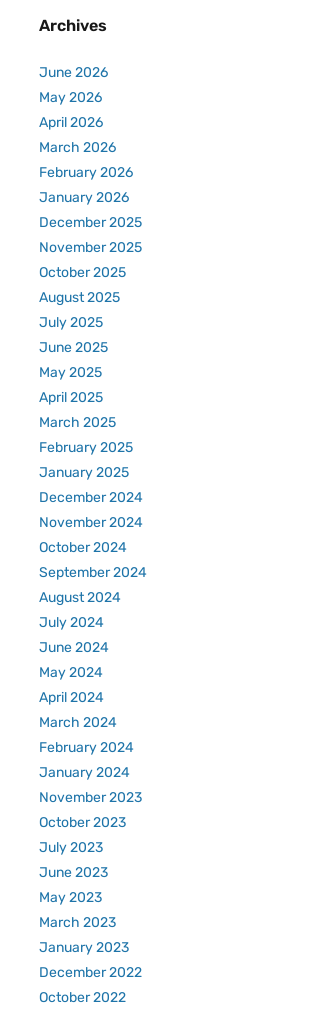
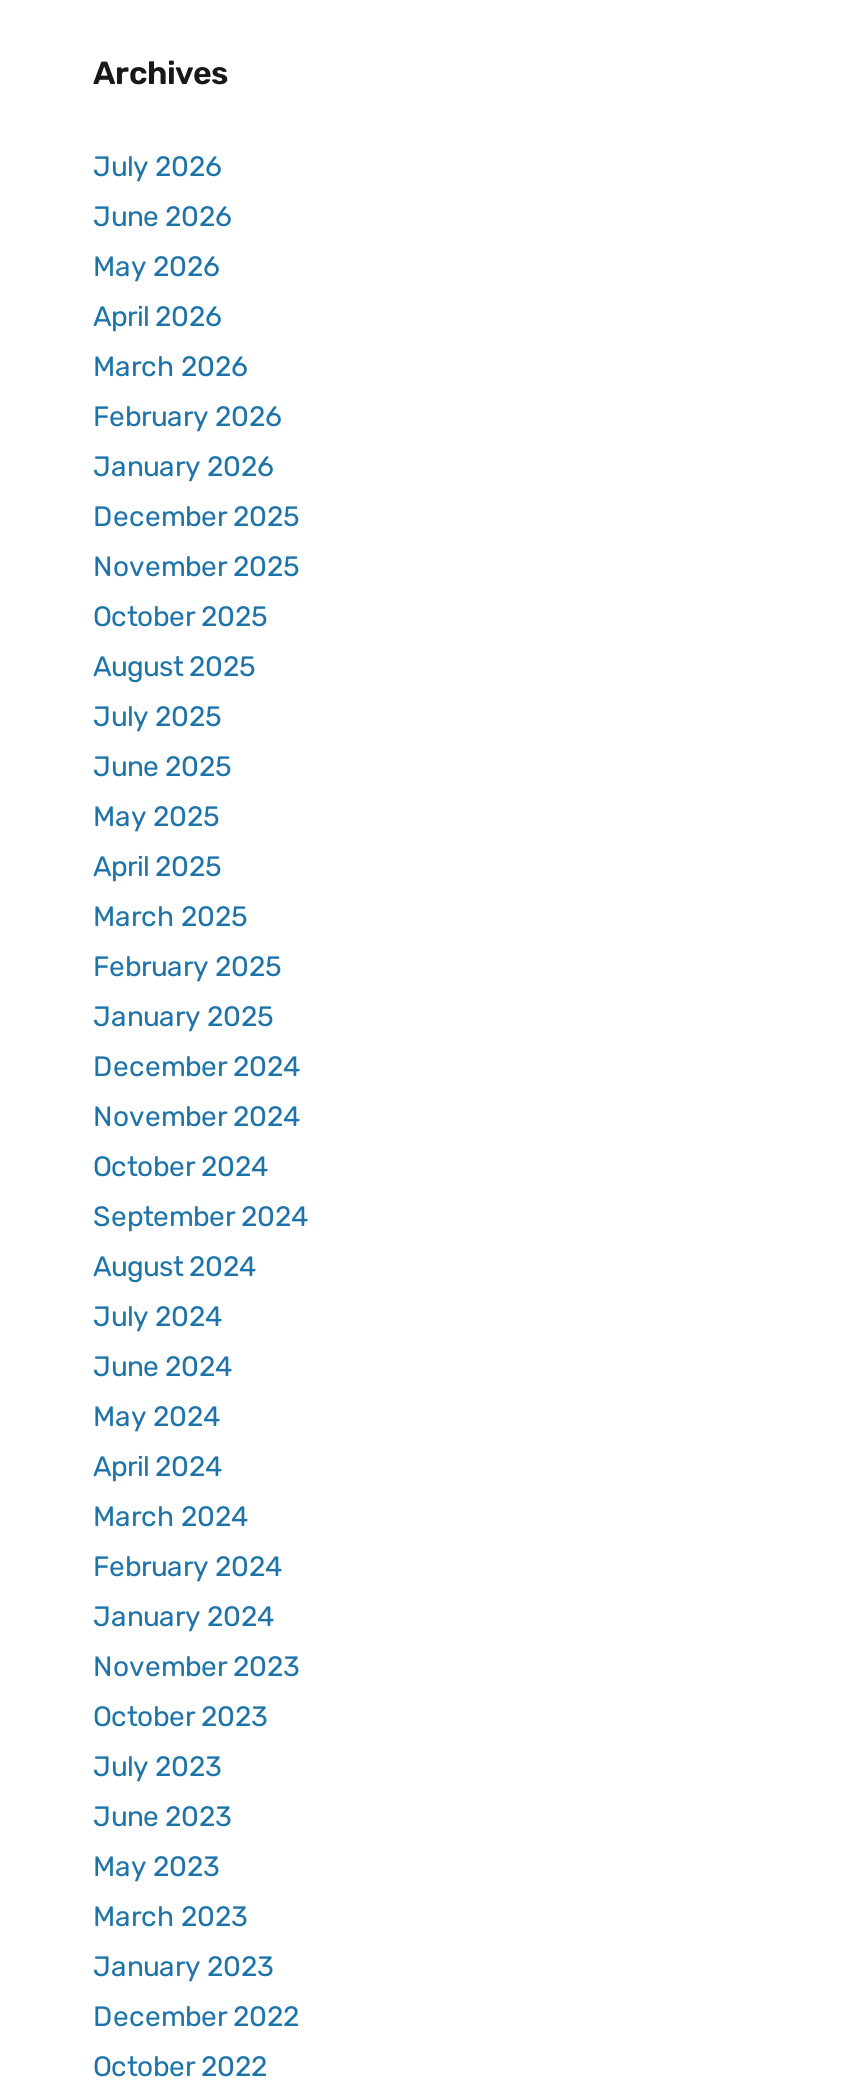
+ July 2026
